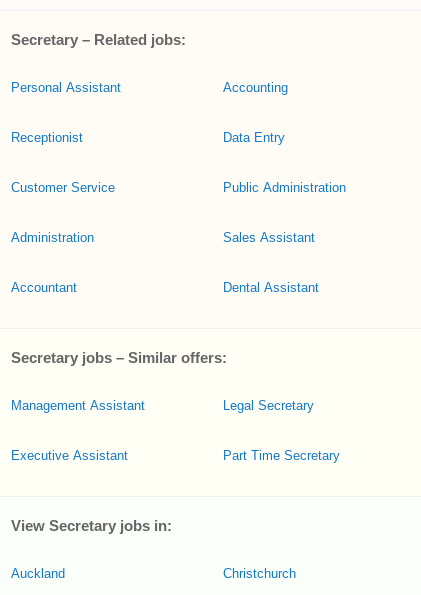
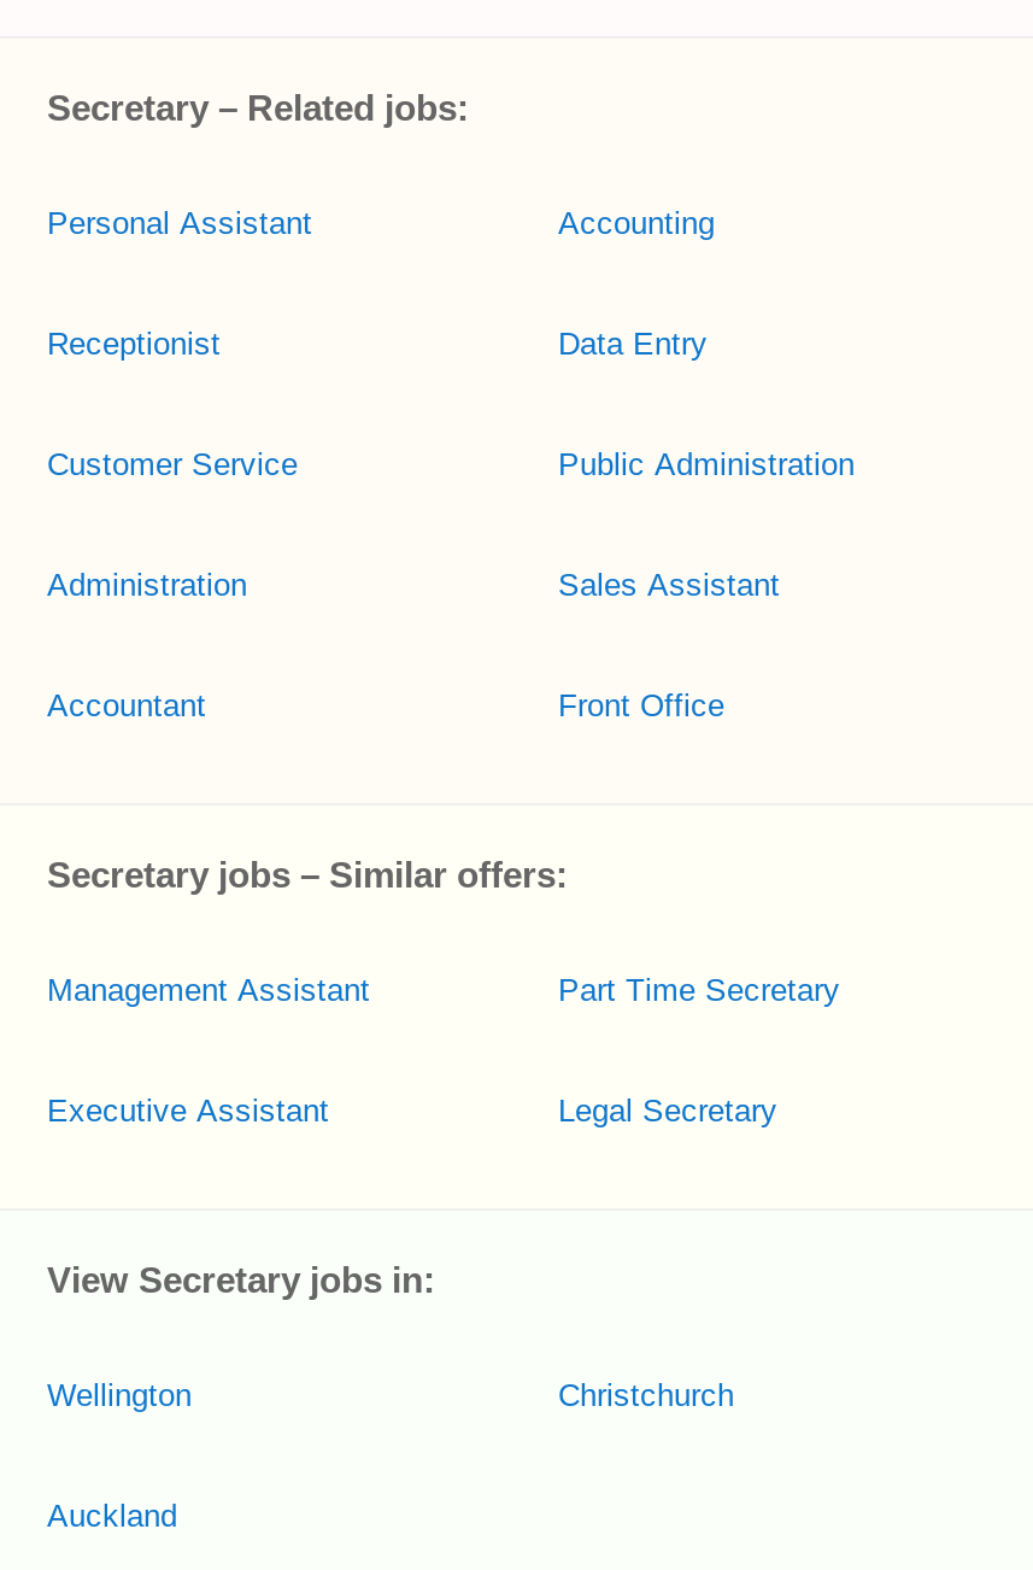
- Dental Assistant
+ Front Office

moved up: Part Time Secretary

+ Wellington
